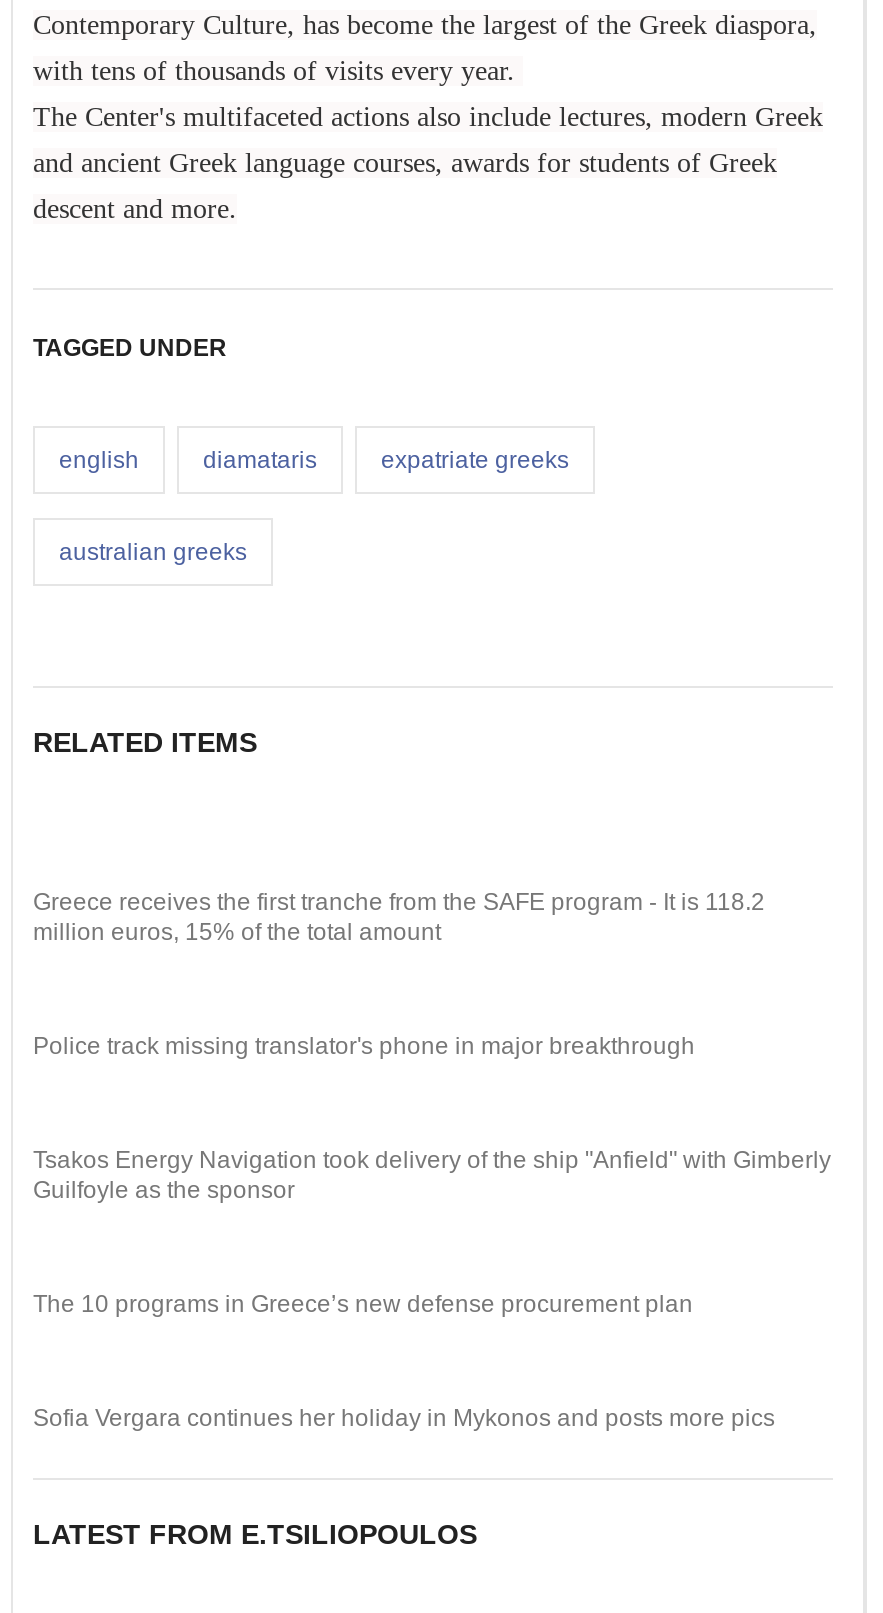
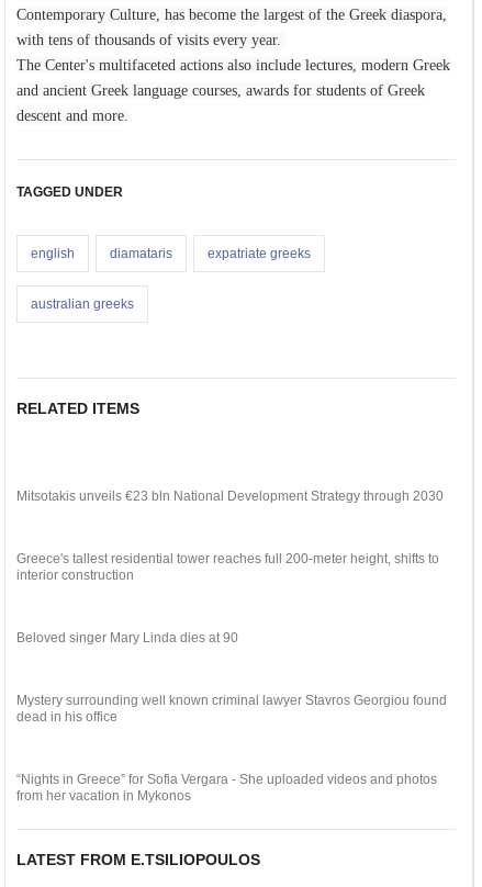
- Greece receives the first tranche from the SAFE program - It is 118.2
- million euros, 15% of the total amount
+ Mitsotakis unveils €23 bln National Development Strategy through 2030

- Police track missing translator's phone in major breakthrough
+ Greece's tallest residential tower reaches full 200-meter height, shifts to
+ interior construction

- Tsakos Energy Navigation took delivery of the ship "Anfield" with Gimberly
- Guilfoyle as the sponsor
+ Beloved singer Mary Linda dies at 90

- The 10 programs in Greece’s new defense procurement plan
+ Mystery surrounding well known criminal lawyer Stavros Georgiou found
+ dead in his office

- Sofia Vergara continues her holiday in Mykonos and posts more pics
+ “Nights in Greece” for Sofia Vergara - She uploaded videos and photos
+ from her vacation in Mykonos
